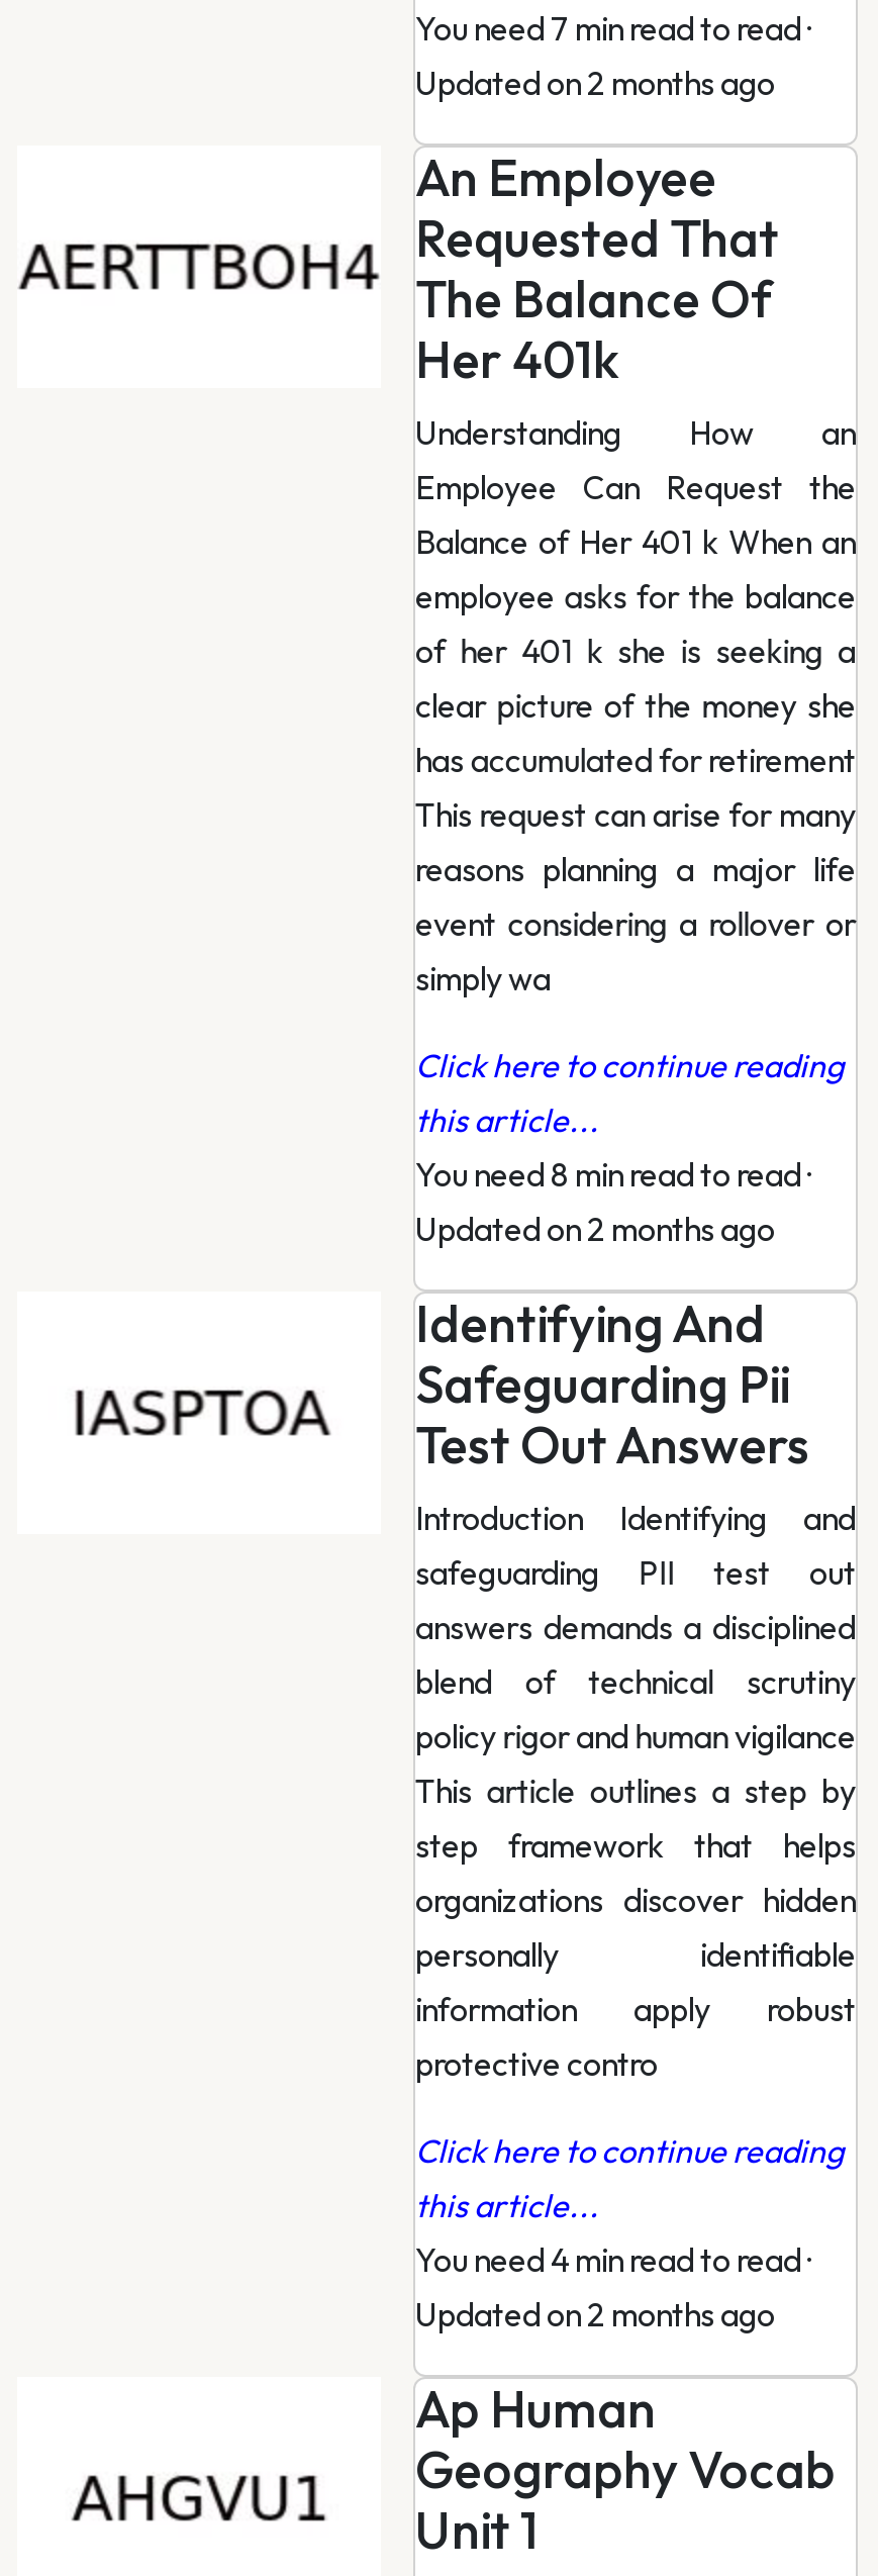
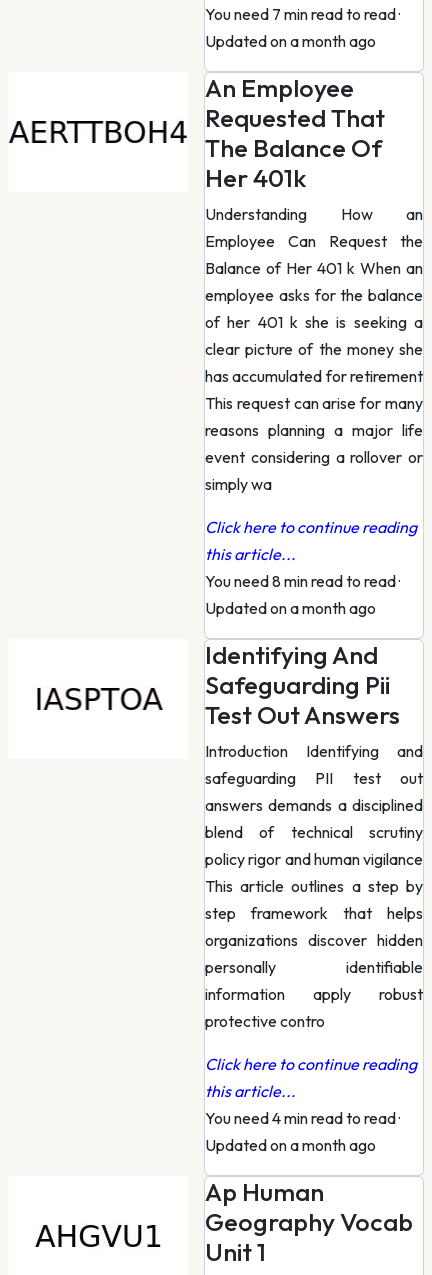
- Updated on 2 months ago
+ Updated on a month ago

- Updated on 2 months ago
+ Updated on a month ago

- Updated on 2 months ago
+ Updated on a month ago
